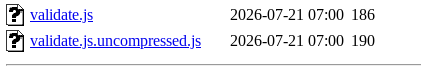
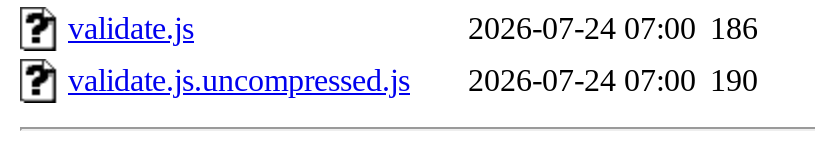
- 2026-07-21 07:00 186
+ 2026-07-24 07:00 186

- validate.js.uncompressed.js 2026-07-21 07:00 190
+ validate.js.uncompressed.js 2026-07-24 07:00 190
